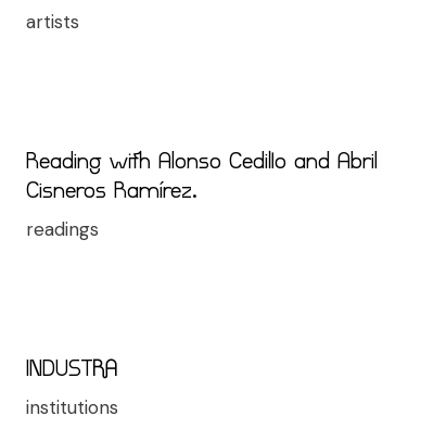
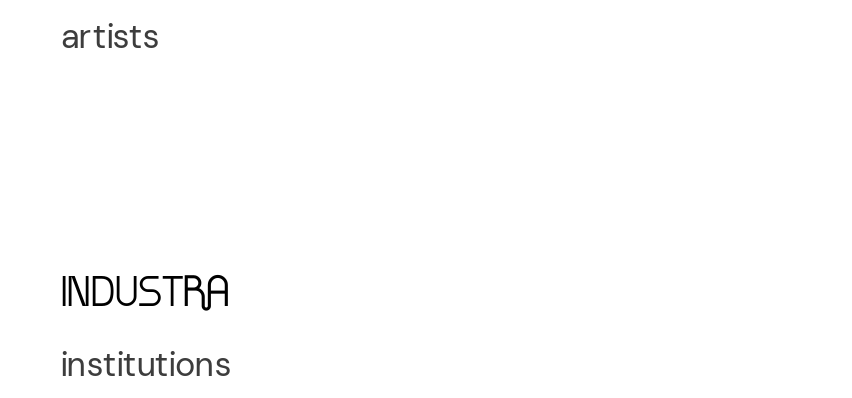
- Reading with Alonso Cedillo and Abril
- Cisneros Ramírez.
- readings
